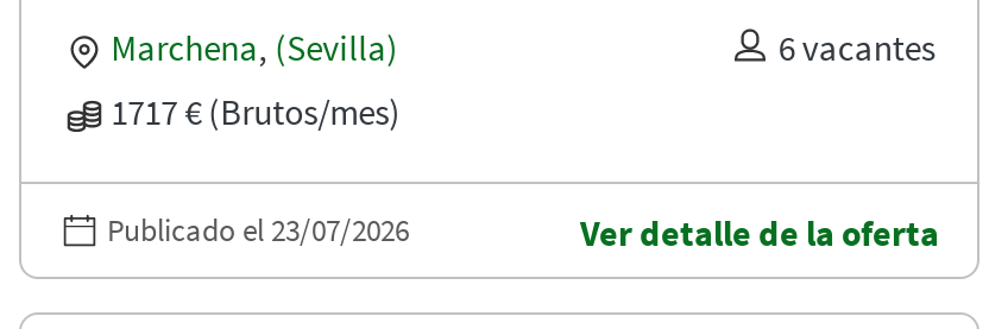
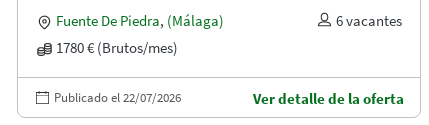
- Marchena, (Sevilla)
+ Fuente De Piedra, (Málaga)

- 1717 € (Brutos/mes)
+ 1780 € (Brutos/mes)

- Publicado el 23/07/2026
+ Publicado el 22/07/2026
